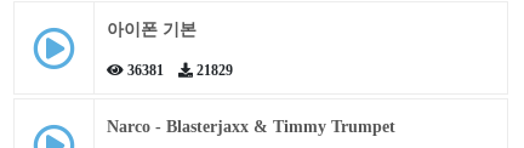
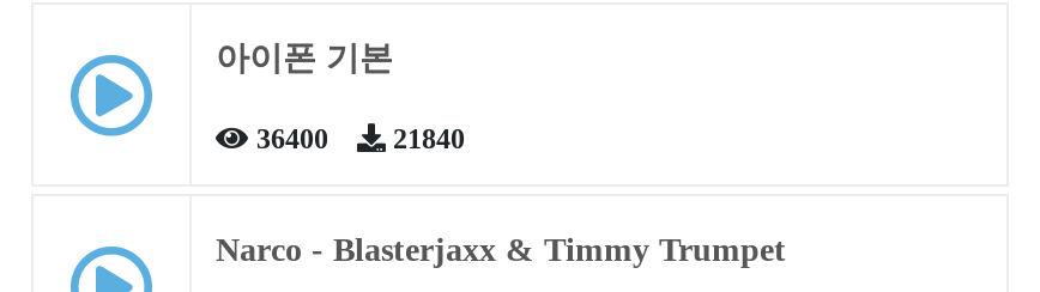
- 36381
+ 36400

- 21829
+ 21840
